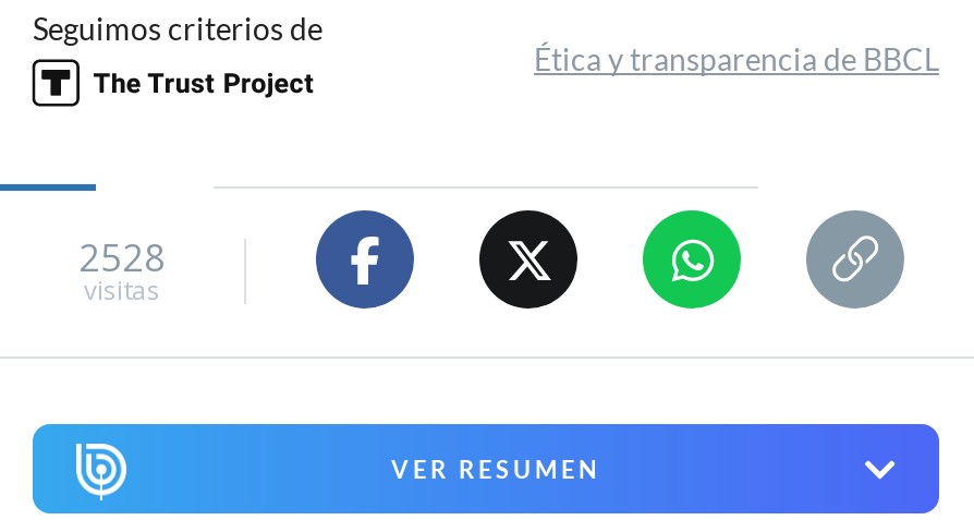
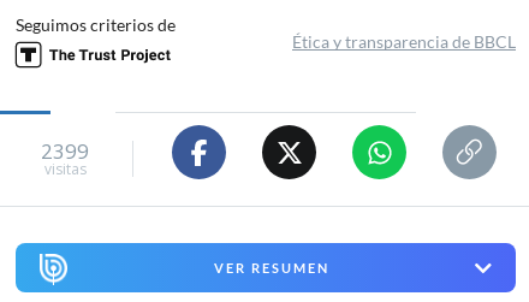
- 2528
+ 2399
